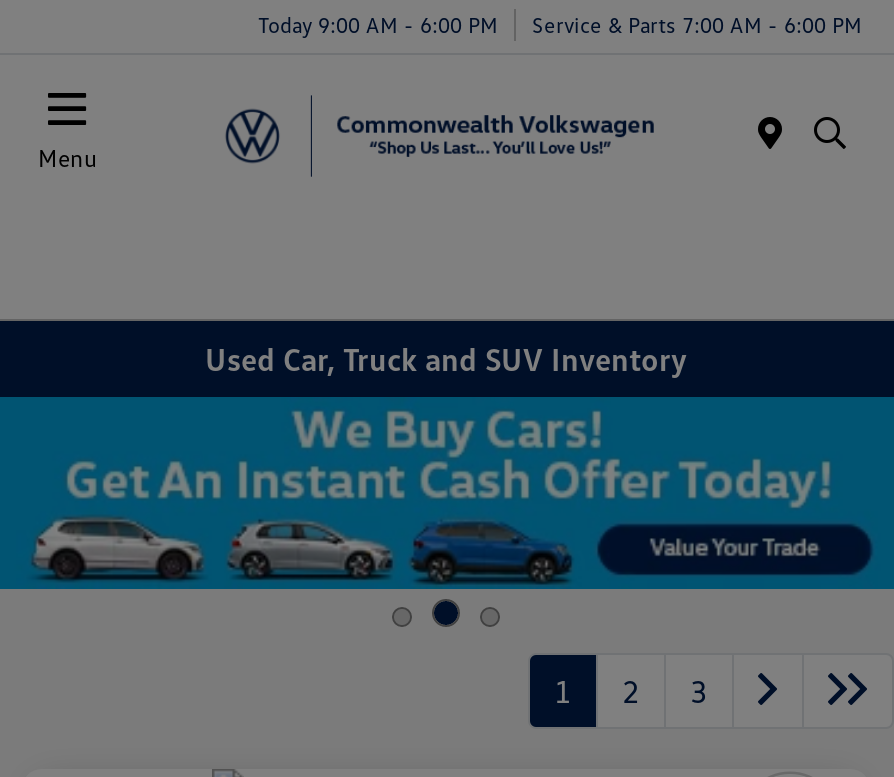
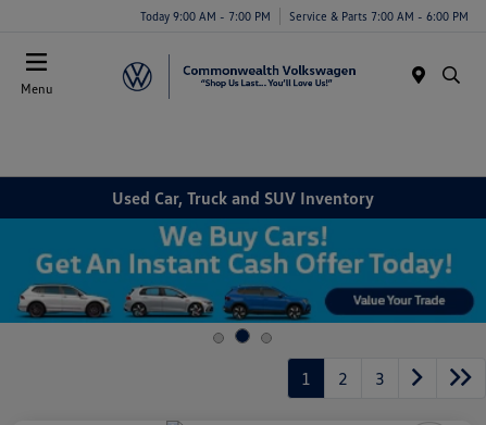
- Today 9:00 AM - 6:00 PM Service & Parts 7:00 AM - 6:00 PM
+ Today 9:00 AM - 7:00 PM Service & Parts 7:00 AM - 6:00 PM
